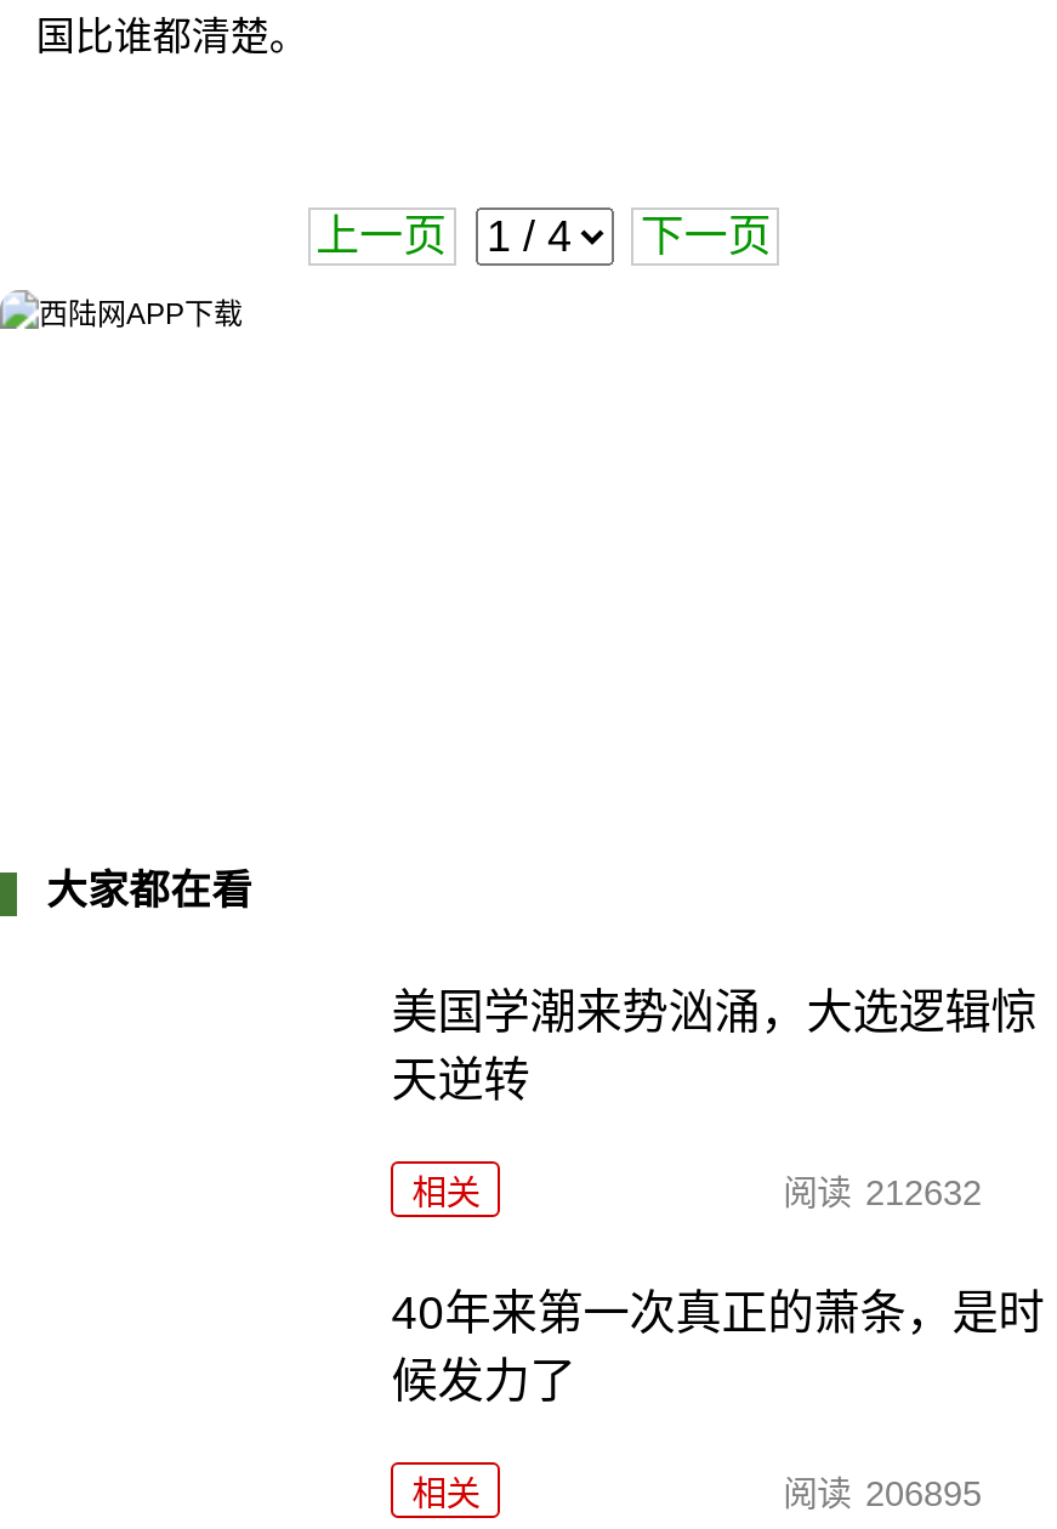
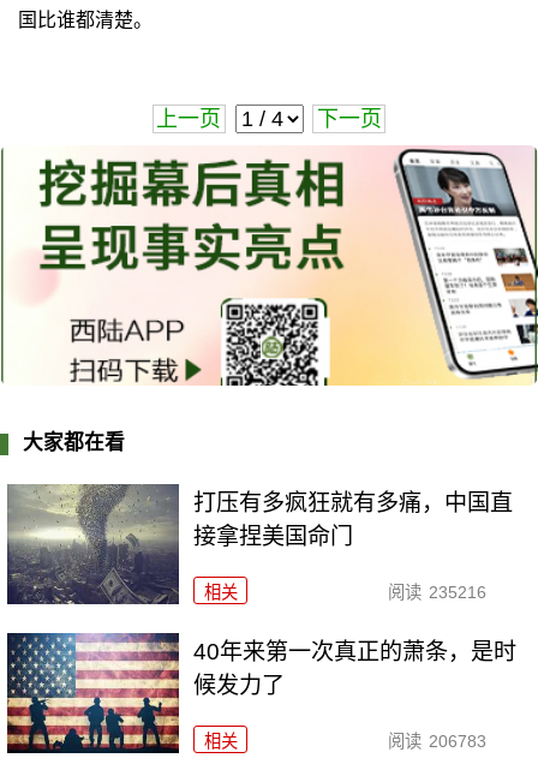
+ [image]

+ [image]

- 美国学潮来势汹涌，大选逻辑惊
- 天逆转
+ 打压有多疯狂就有多痛，中国直
+ 接拿捏美国命门

- 阅读 212632
+ 阅读 235216

+ [image]

- 阅读 206895
+ 阅读 206783
